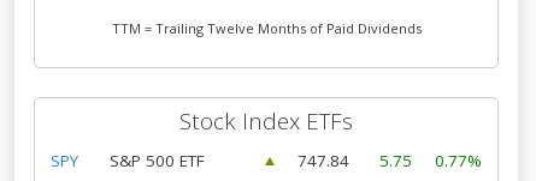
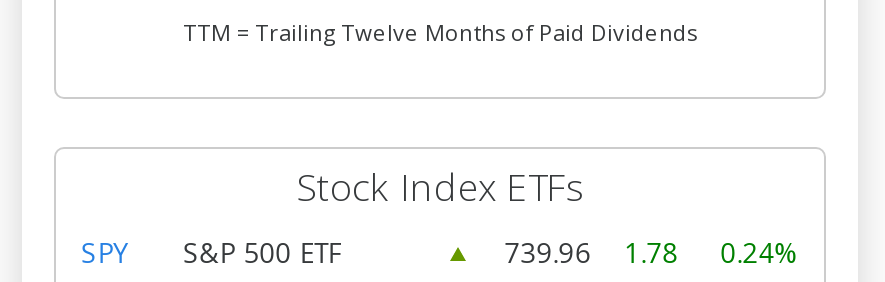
- 747.84
+ 739.96

- 5.75
+ 1.78

- 0.77%
+ 0.24%
